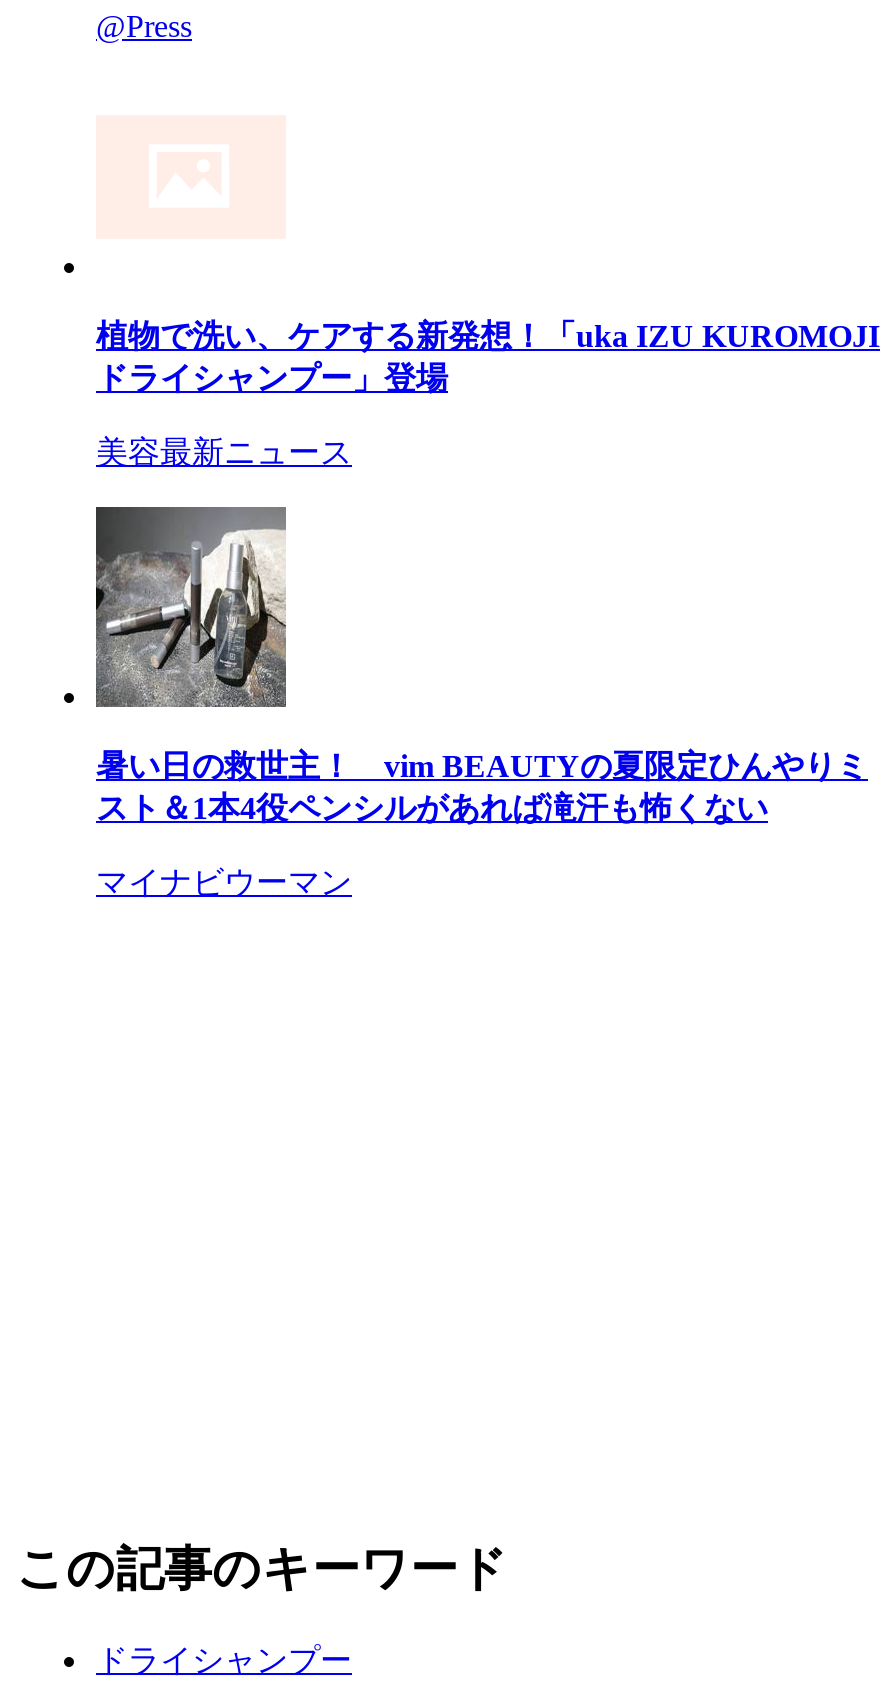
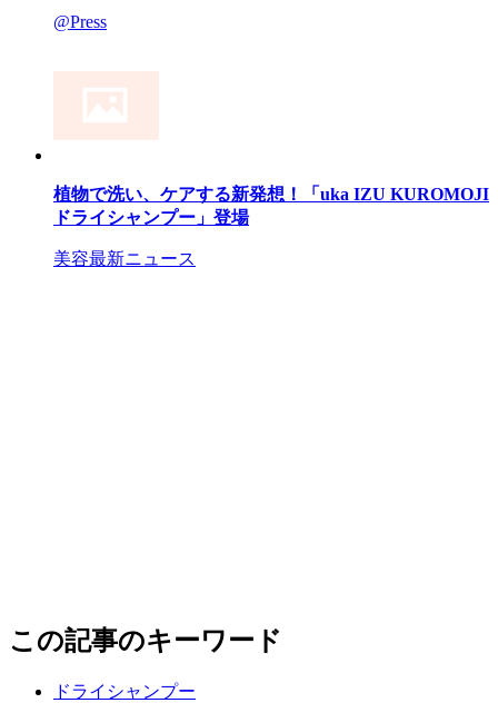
- [image]
- 暑い日の救世主！ vim BEAUTYの夏限定ひんやりミ
- スト＆1本4役ペンシルがあれば滝汗も怖くない
- マイナビウーマン
